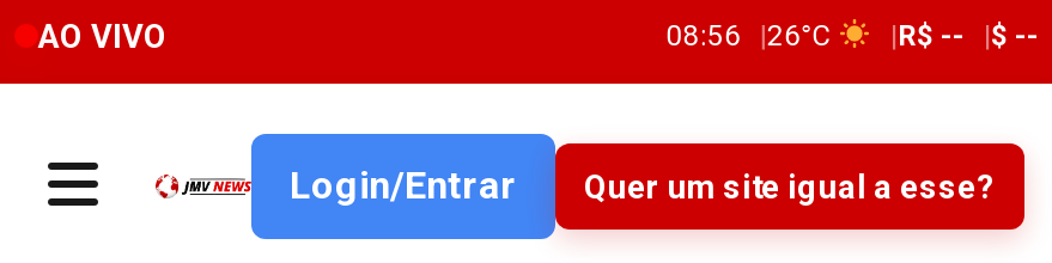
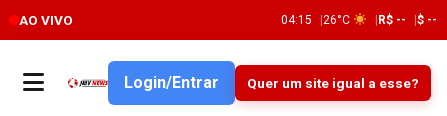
- 08:56
+ 04:15
